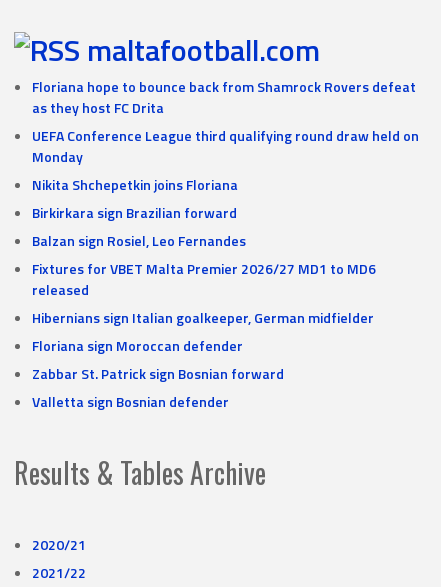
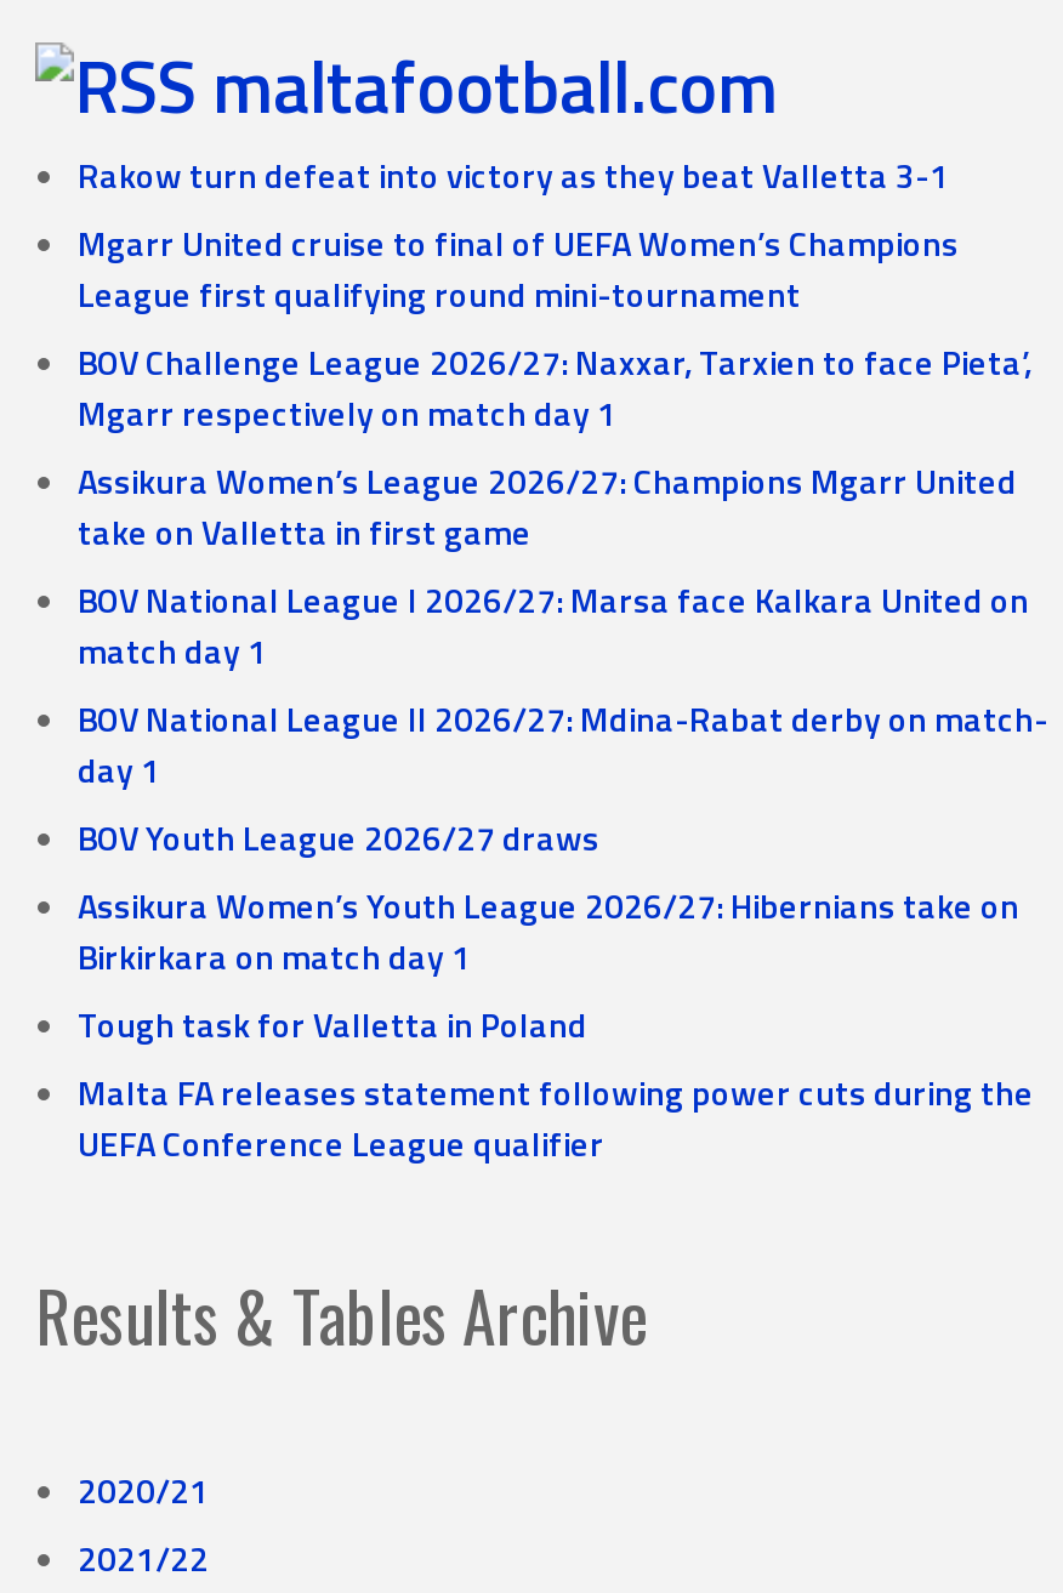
- Floriana hope to bounce back from Shamrock Rovers defeat
- as they host FC Drita
- UEFA Conference League third qualifying round draw held on
- Monday
- Nikita Shchepetkin joins Floriana
- Birkirkara sign Brazilian forward
- Balzan sign Rosiel, Leo Fernandes
- Fixtures for VBET Malta Premier 2026/27 MD1 to MD6
- released
- Hibernians sign Italian goalkeeper, German midfielder
- Floriana sign Moroccan defender
- Zabbar St. Patrick sign Bosnian forward
- Valletta sign Bosnian defender
+ Rakow turn defeat into victory as they beat Valletta 3-1
+ Mgarr United cruise to final of UEFA Women’s Champions
+ League first qualifying round mini-tournament
+ BOV Challenge League 2026/27: Naxxar, Tarxien to face Pieta’,
+ Mgarr respectively on match day 1
+ Assikura Women’s League 2026/27: Champions Mgarr United
+ take on Valletta in first game
+ BOV National League I 2026/27: Marsa face Kalkara United on
+ match day 1
+ BOV National League II 2026/27: Mdina-Rabat derby on match-
+ day 1
+ BOV Youth League 2026/27 draws
+ Assikura Women’s Youth League 2026/27: Hibernians take on
+ Birkirkara on match day 1
+ Tough task for Valletta in Poland
+ Malta FA releases statement following power cuts during the
+ UEFA Conference League qualifier
